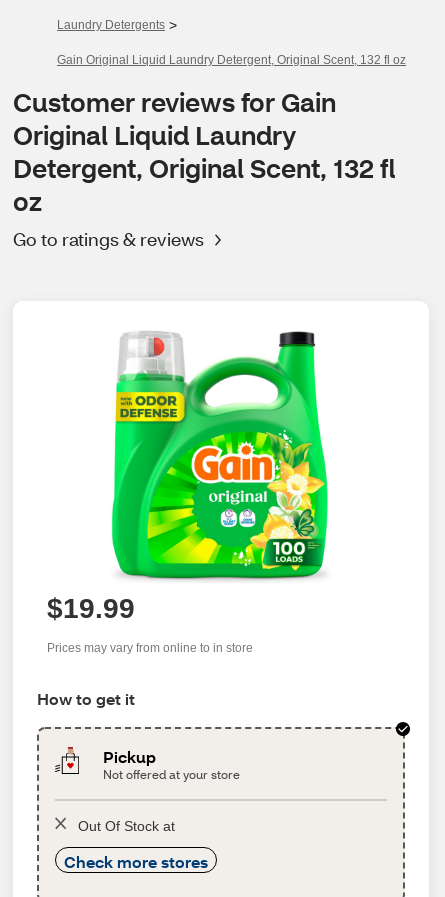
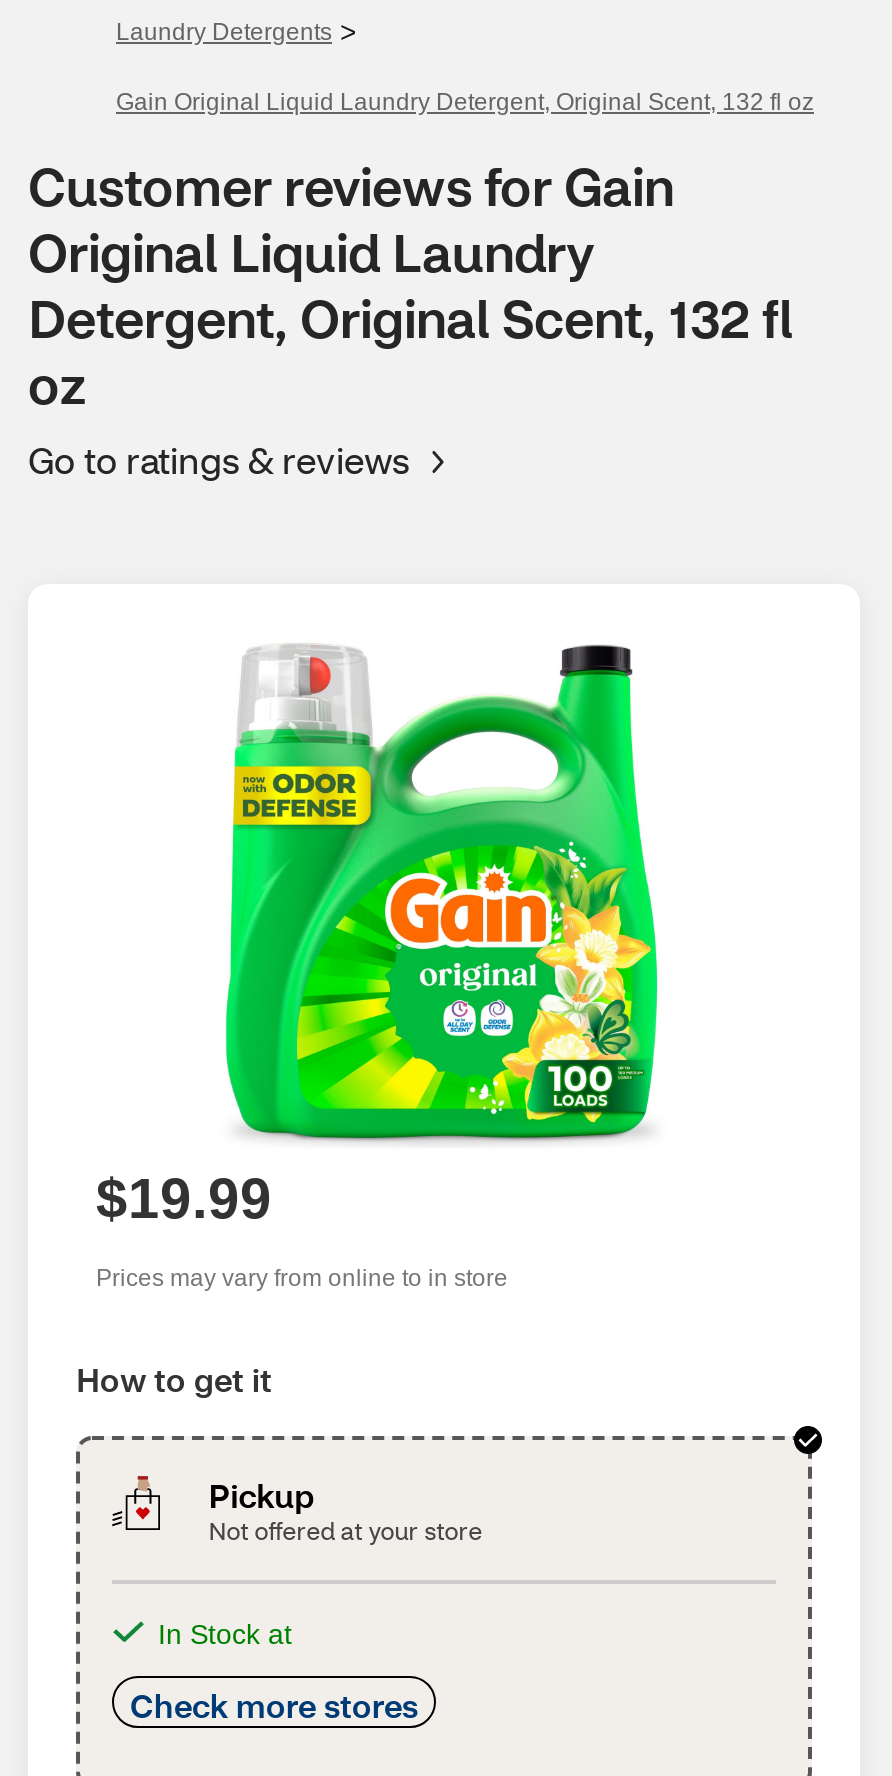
- Out Of Stock at
+ In Stock at
